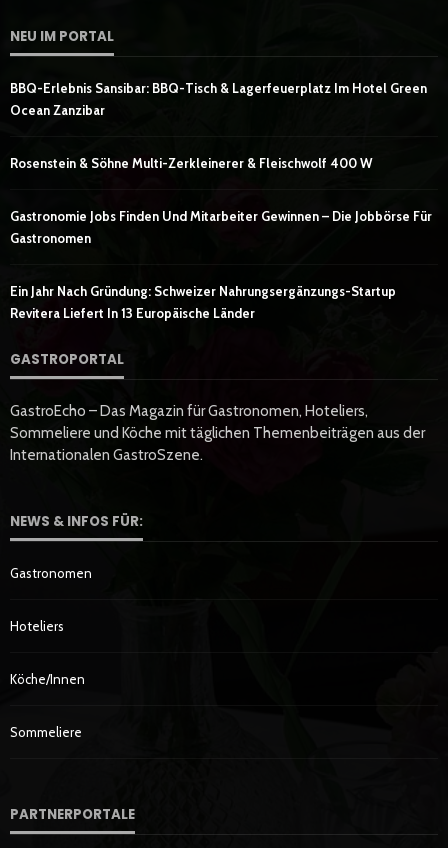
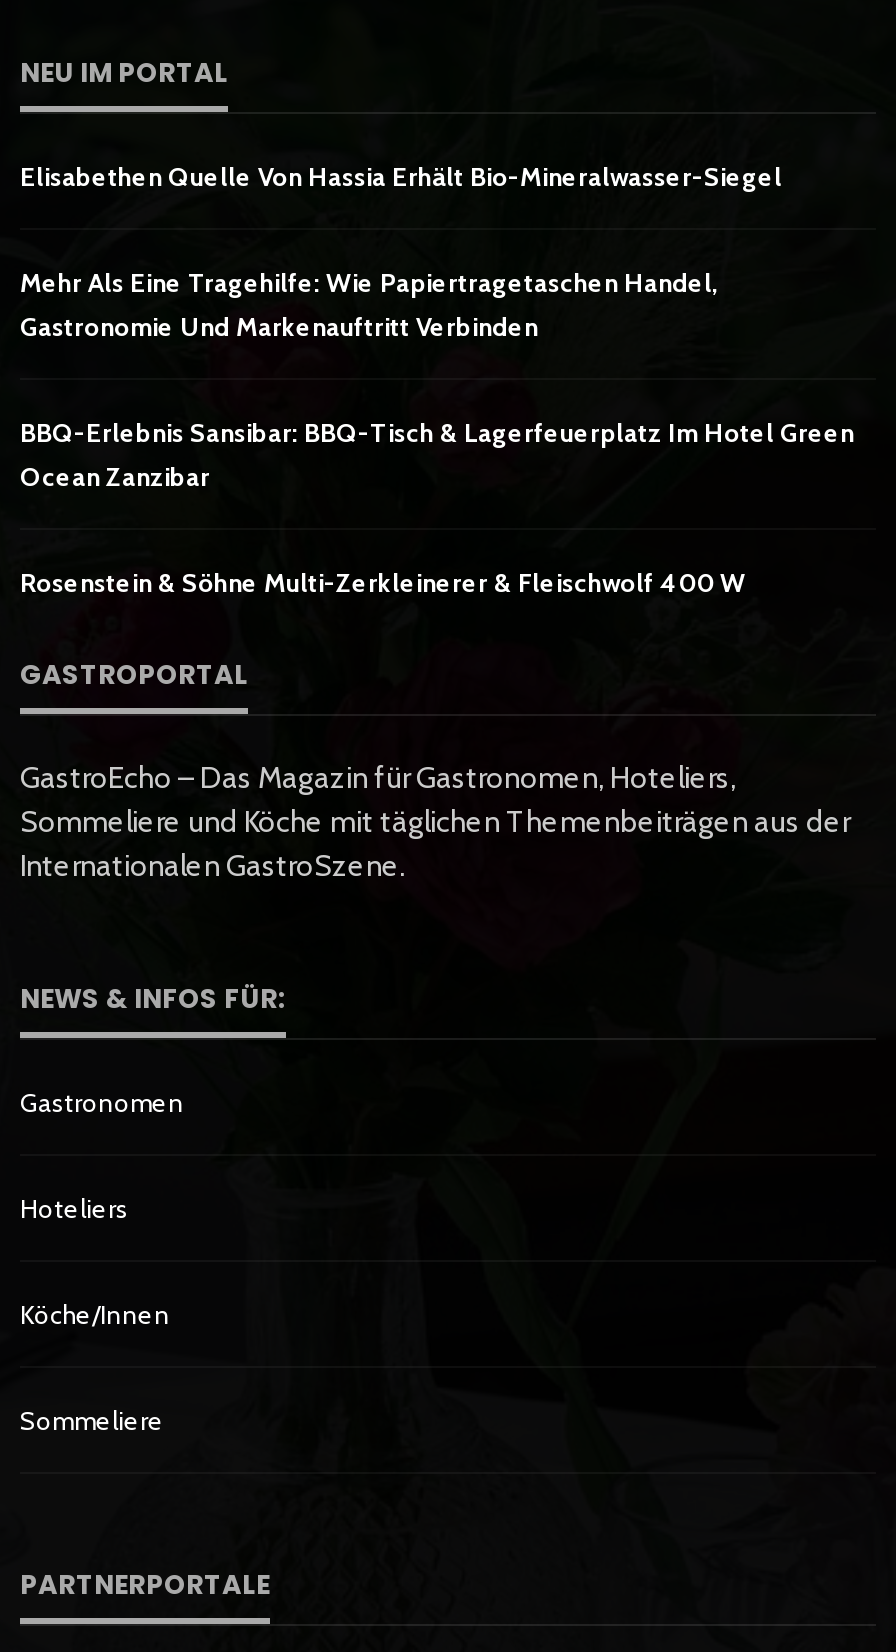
+ Elisabethen Quelle Von Hassia Erhält Bio-Mineralwasser-Siegel
+ Mehr Als Eine Tragehilfe: Wie Papiertragetaschen Handel,
+ Gastronomie Und Markenauftritt Verbinden

moved down: BBQ-Erlebnis Sansibar: BBQ-Tisch & Lagerfeuerplatz Im Hotel Green | Ocean Zanzibar | Rosenstein & Söhne Multi-Zerkleinerer & Fleischwolf 400 W

- Gastronomie Jobs Finden Und Mitarbeiter Gewinnen – Die Jobbörse Für
- Gastronomen
- Ein Jahr Nach Gründung: Schweizer Nahrungsergänzungs-Startup
- Revitera Liefert In 13 Europäische Länder
